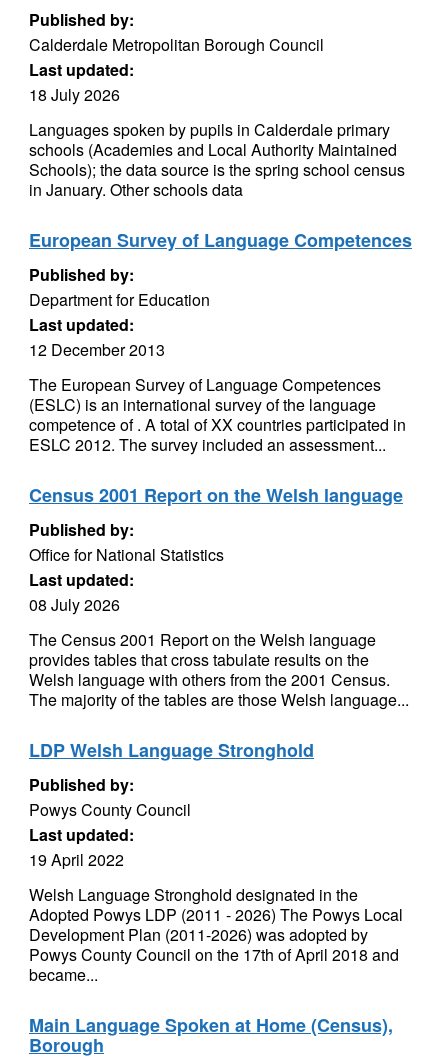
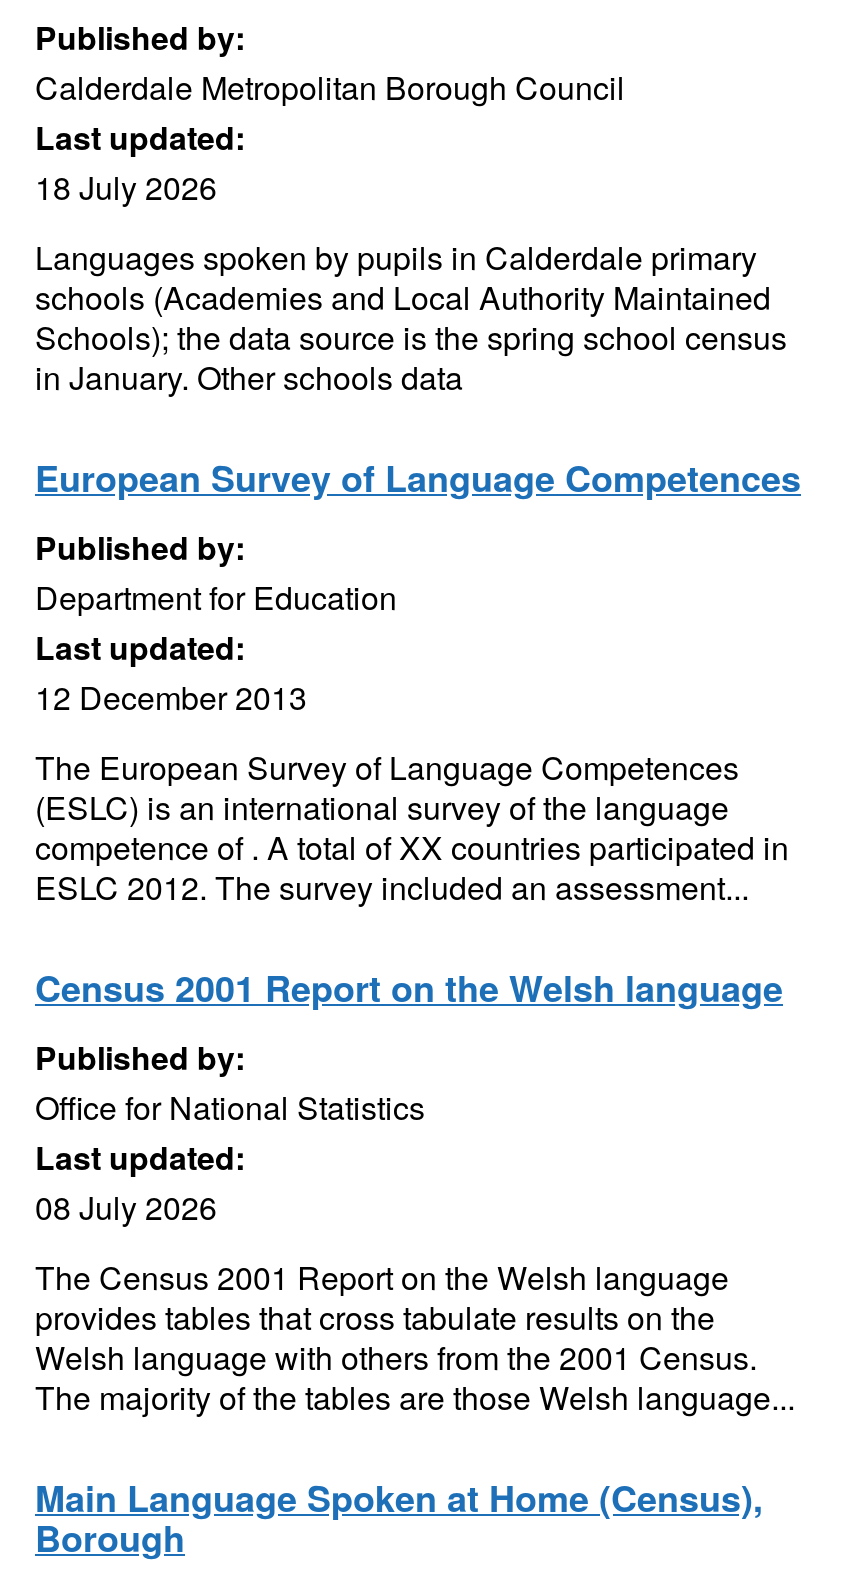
- LDP Welsh Language Stronghold
- Published by:
- Powys County Council
- Last updated:
- 19 April 2022
- Welsh Language Stronghold designated in the
- Adopted Powys LDP (2011 - 2026) The Powys Local
- Development Plan (2011-2026) was adopted by
- Powys County Council on the 17th of April 2018 and
- became...
